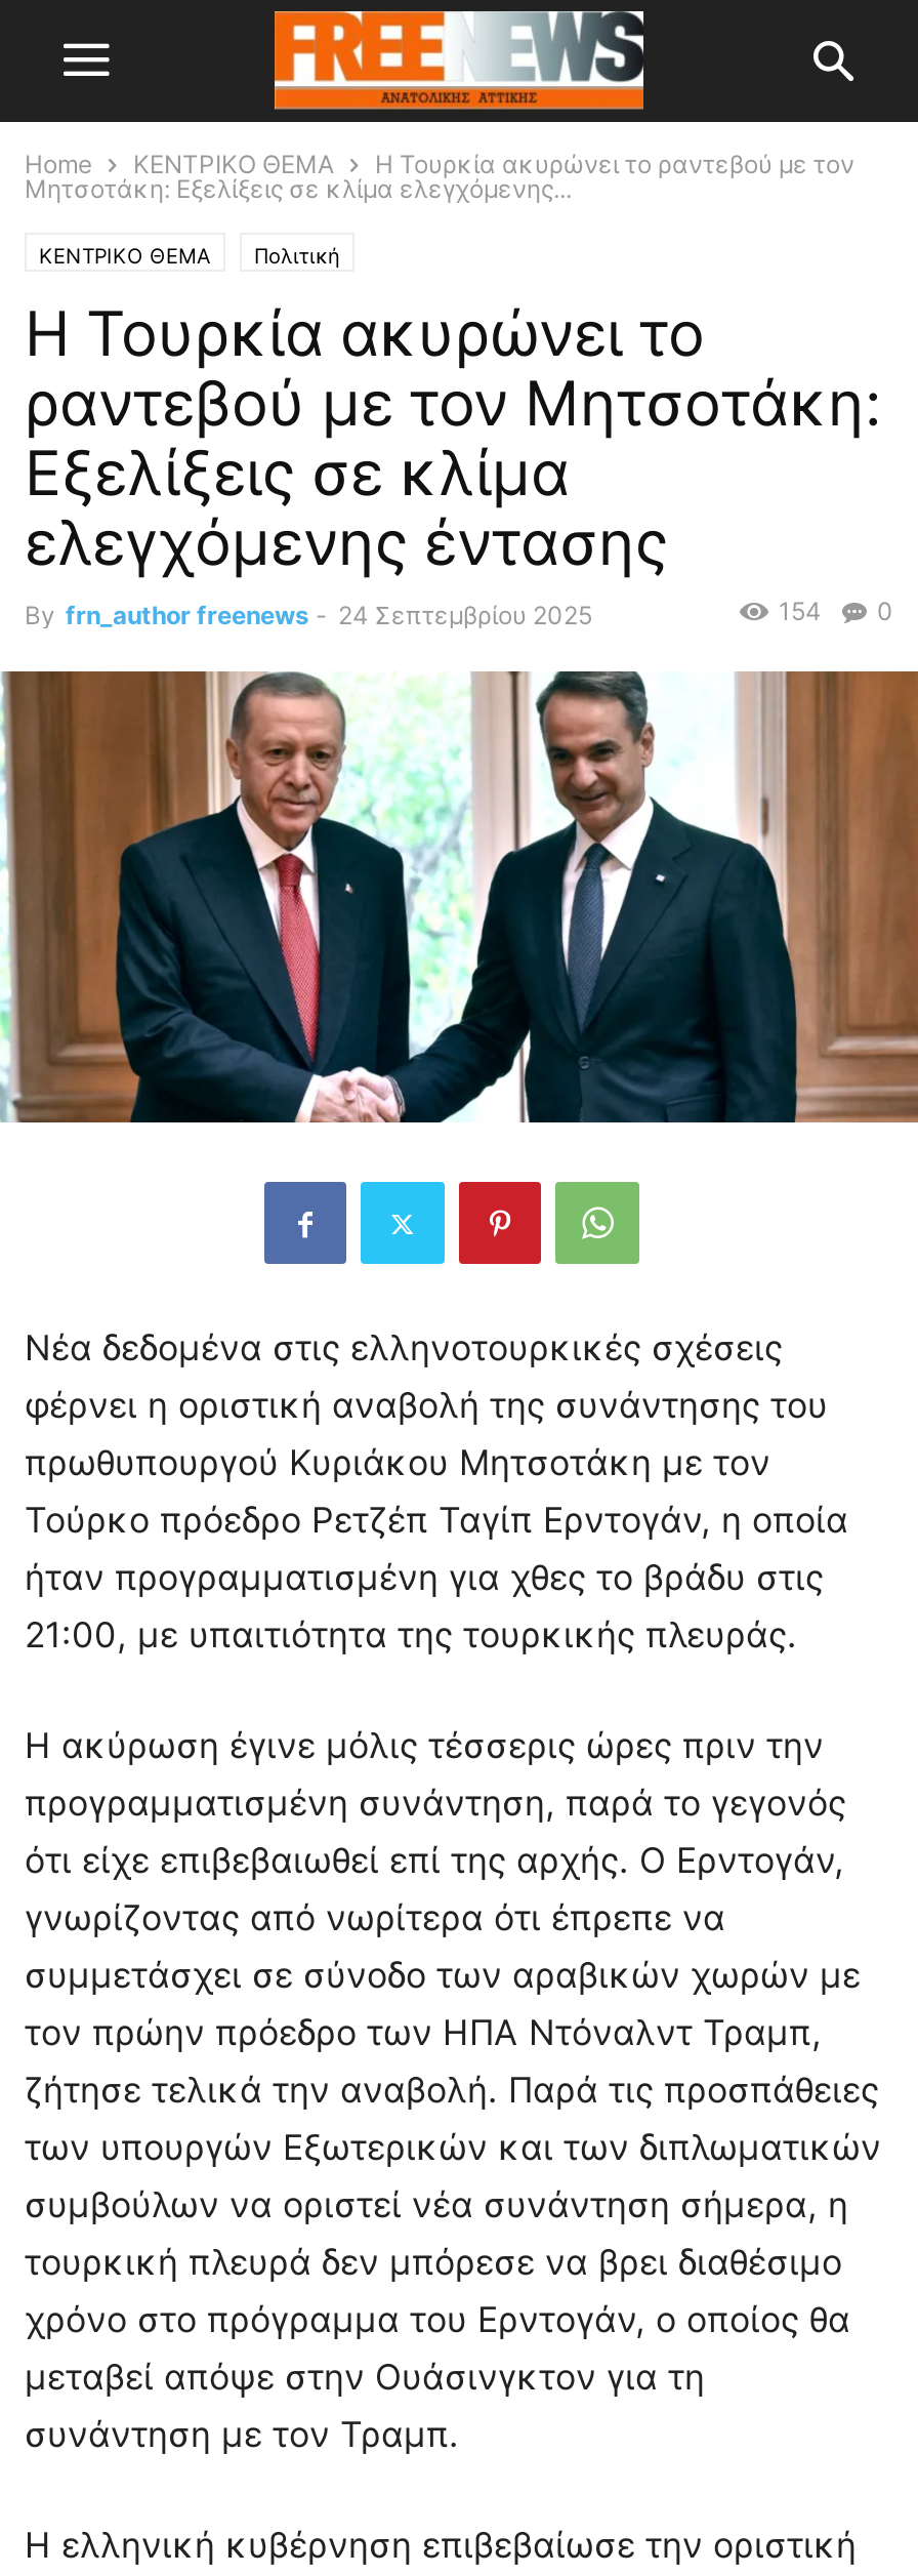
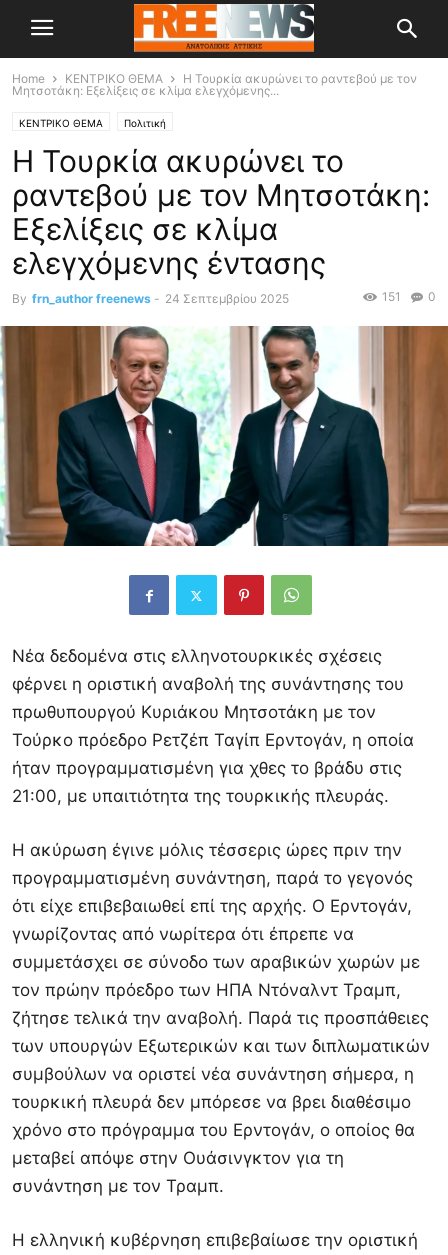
- 154 0
+ 151 0
